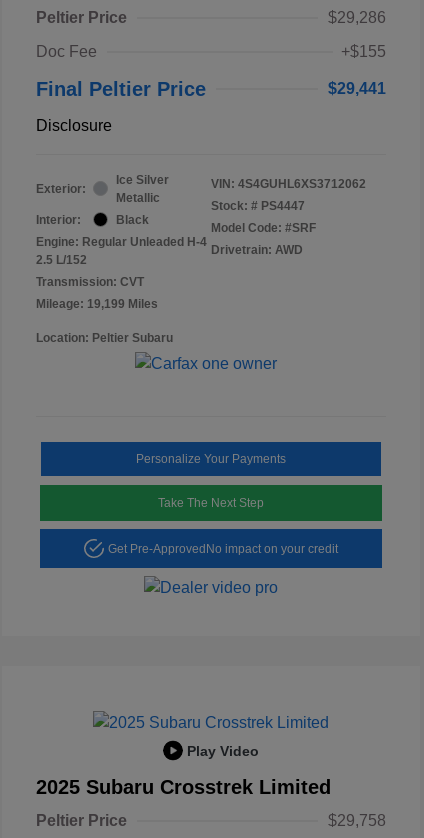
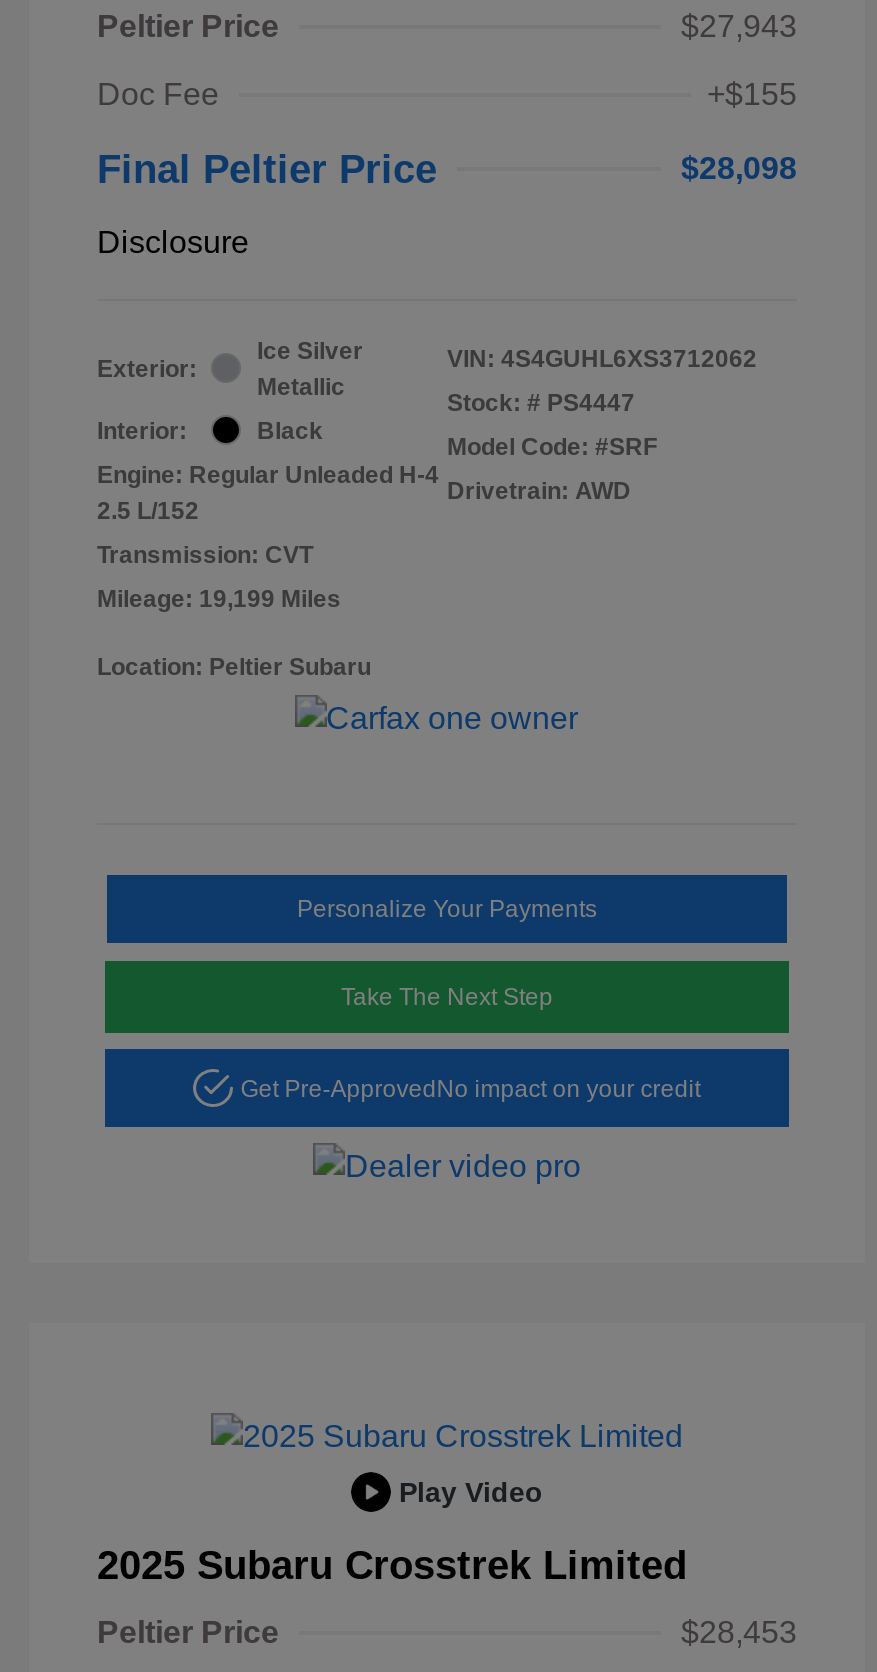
- $29,286
+ $27,943

- $29,441
+ $28,098

- $29,758
+ $28,453
